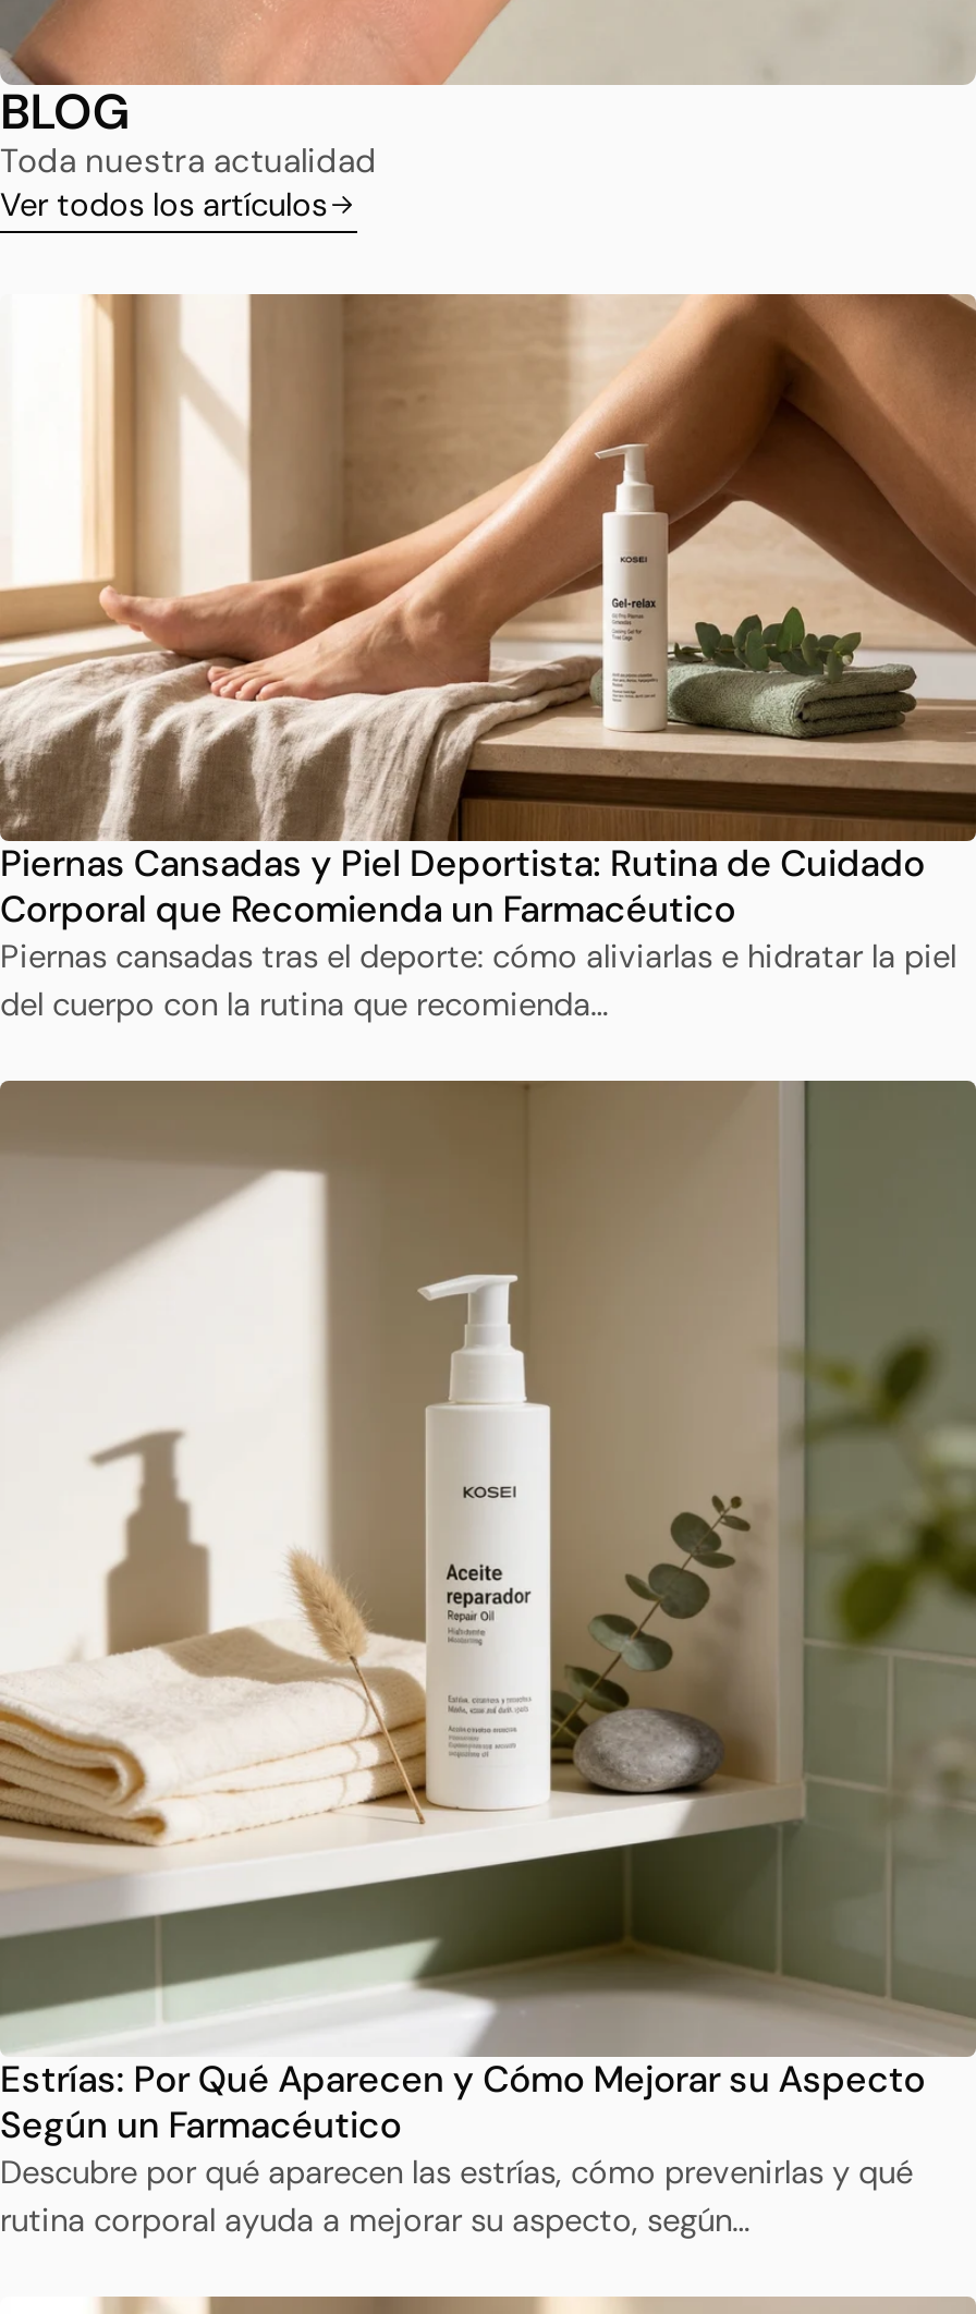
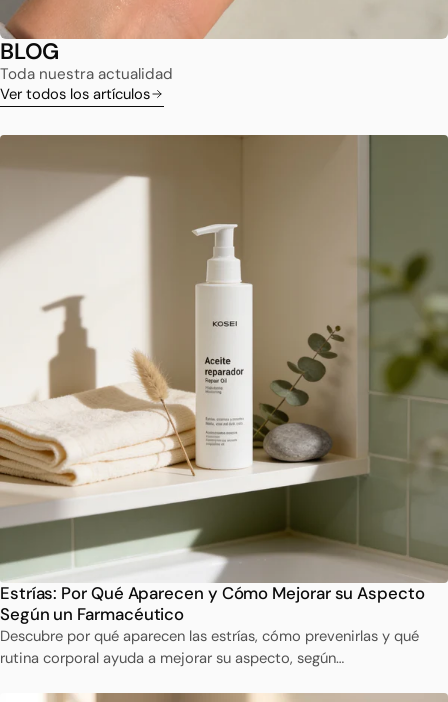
- [image]
- Piernas Cansadas y Piel Deportista: Rutina de Cuidado
- Corporal que Recomienda un Farmacéutico
- Piernas cansadas tras el deporte: cómo aliviarlas e hidratar la piel
- del cuerpo con la rutina que recomienda…
